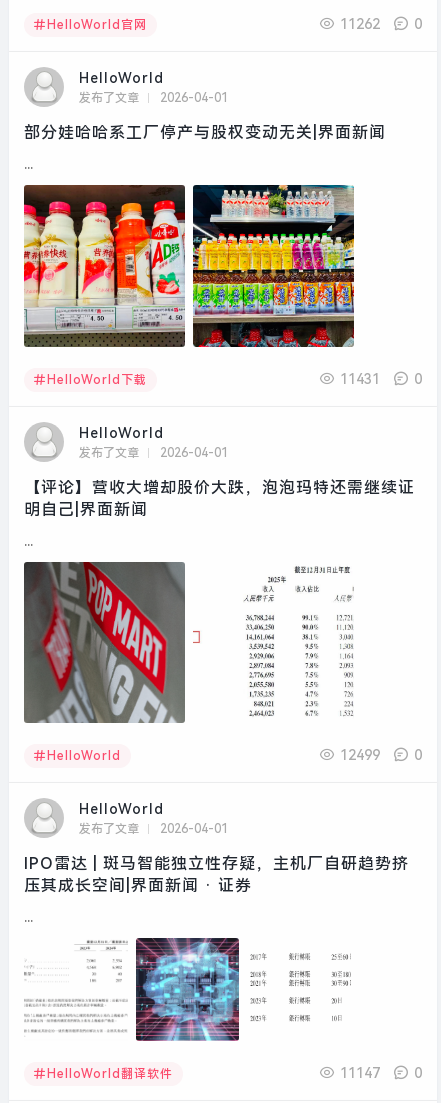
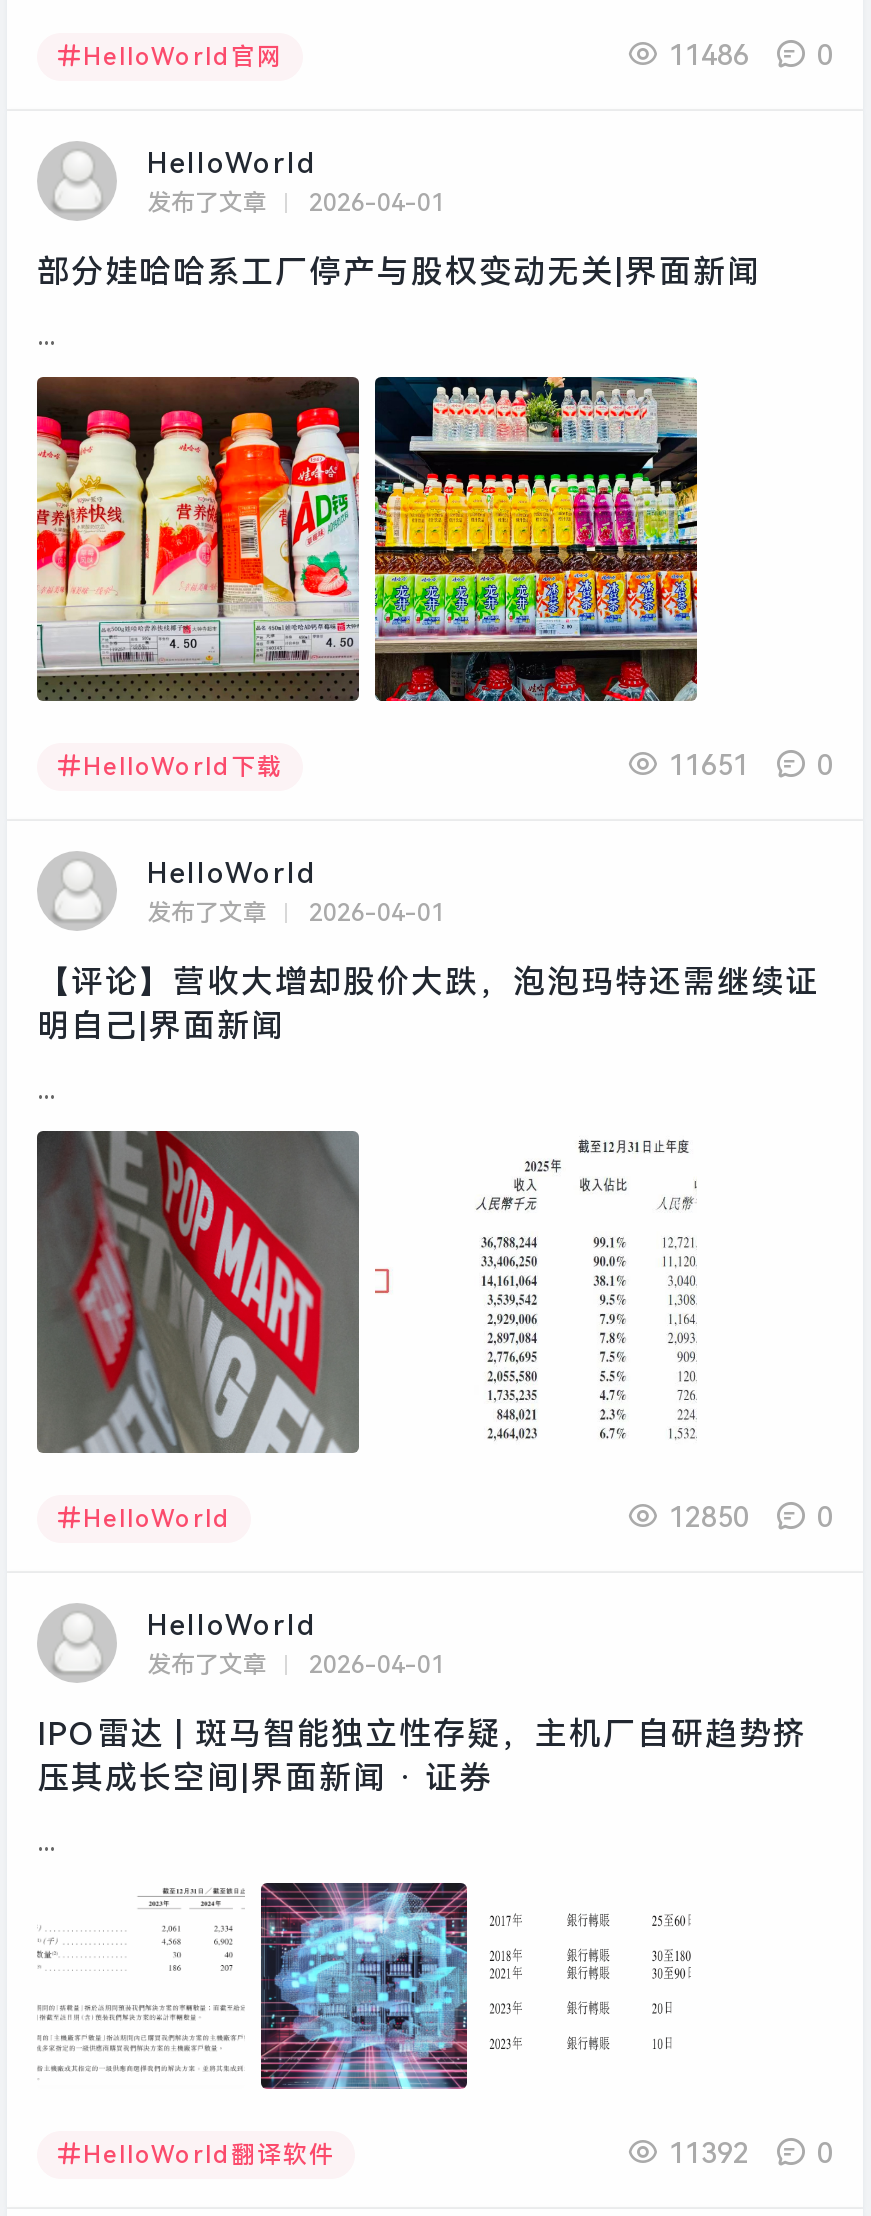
- 11262
+ 11486

- 11431
+ 11651

- 12499
+ 12850

- 11147
+ 11392
